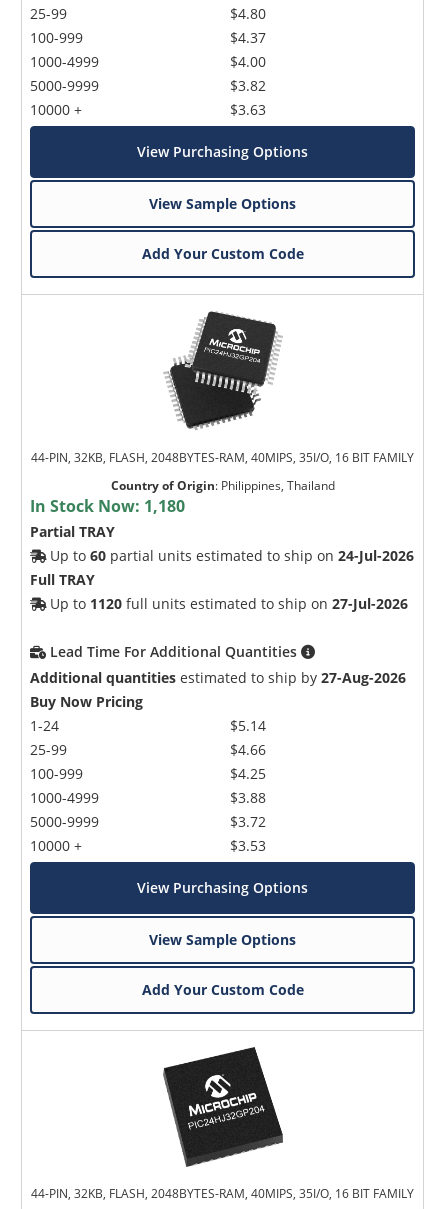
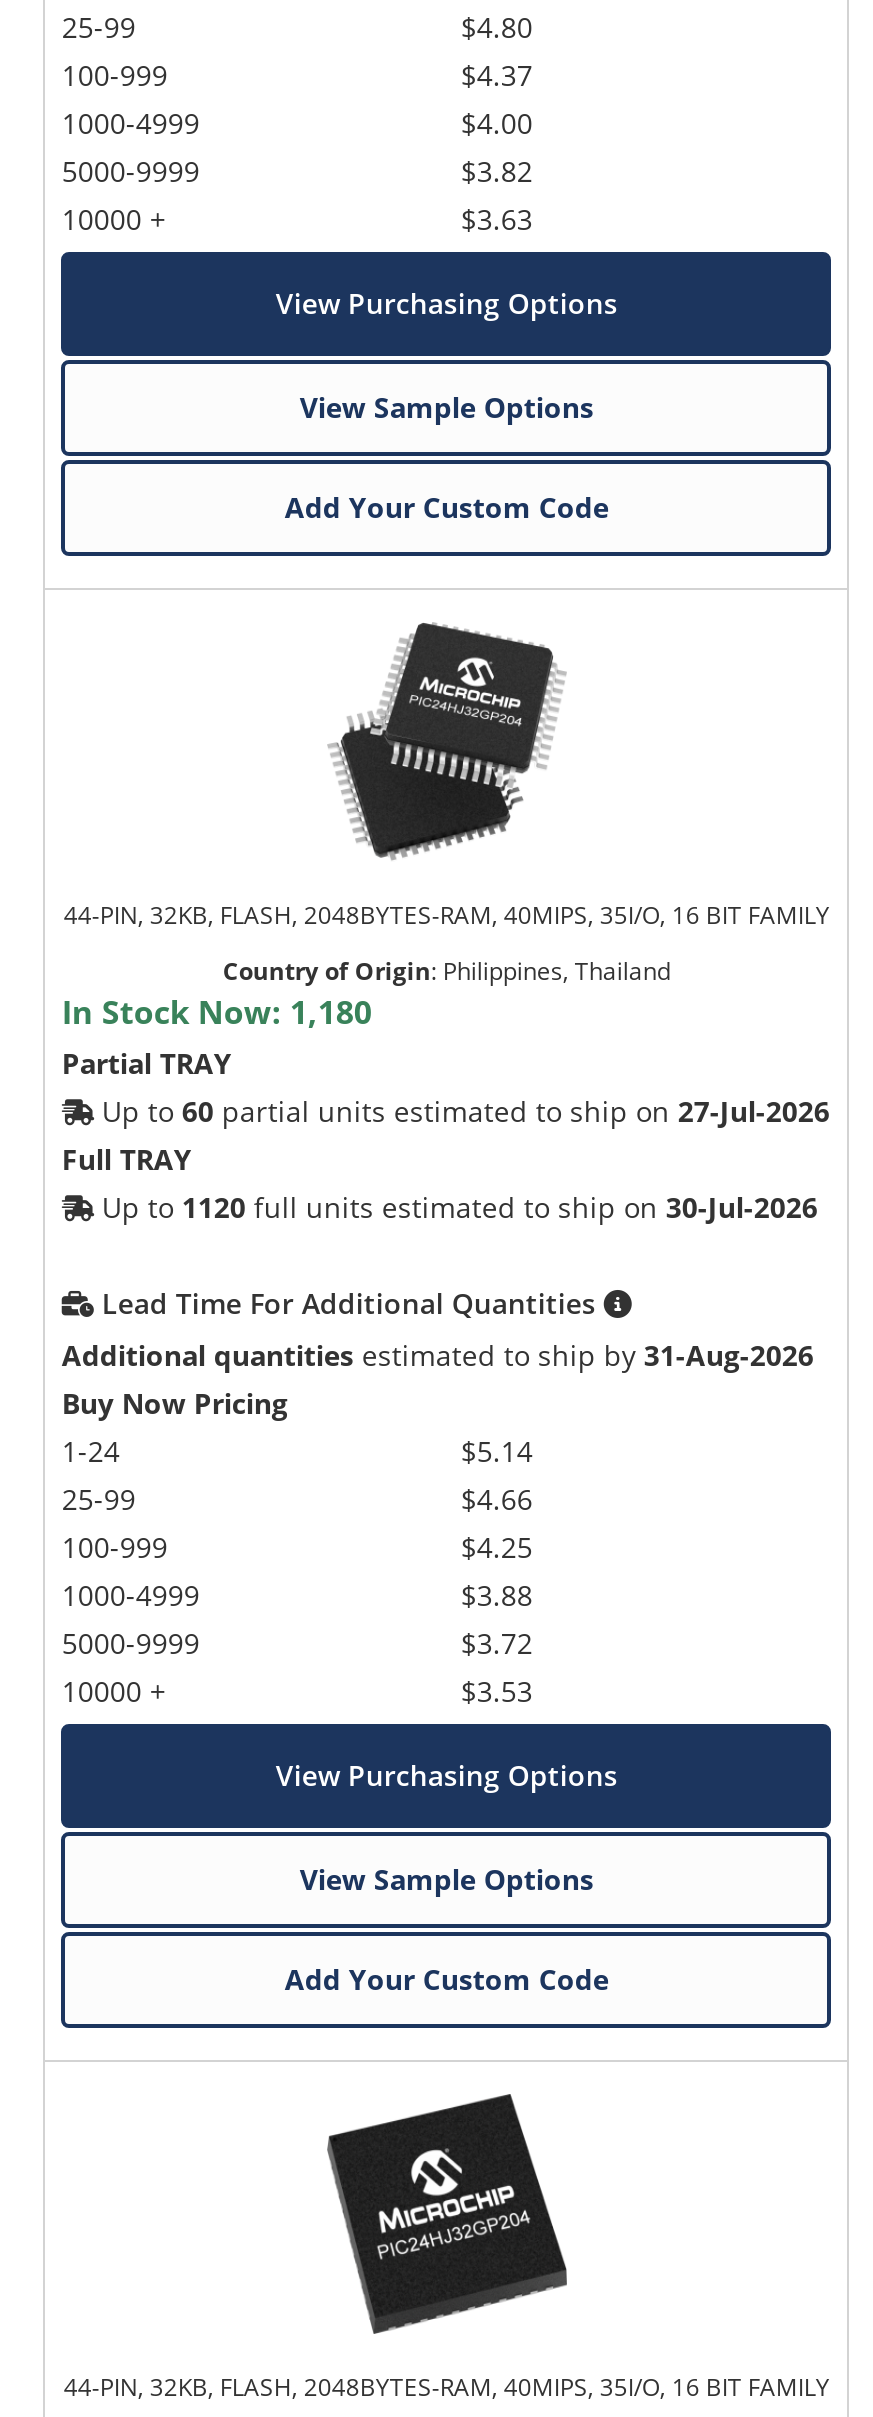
- Up to 60 partial units estimated to ship on 24-Jul-2026
+ Up to 60 partial units estimated to ship on 27-Jul-2026

- Up to 1120 full units estimated to ship on 27-Jul-2026
+ Up to 1120 full units estimated to ship on 30-Jul-2026

- Additional quantities estimated to ship by 27-Aug-2026
+ Additional quantities estimated to ship by 31-Aug-2026
